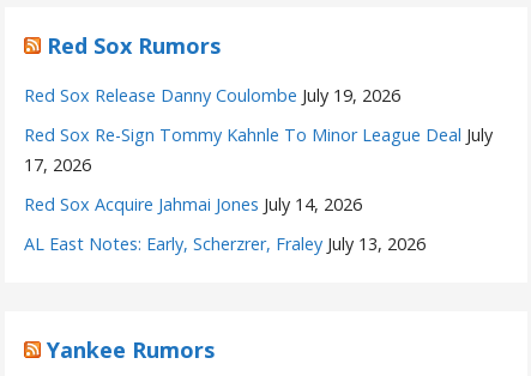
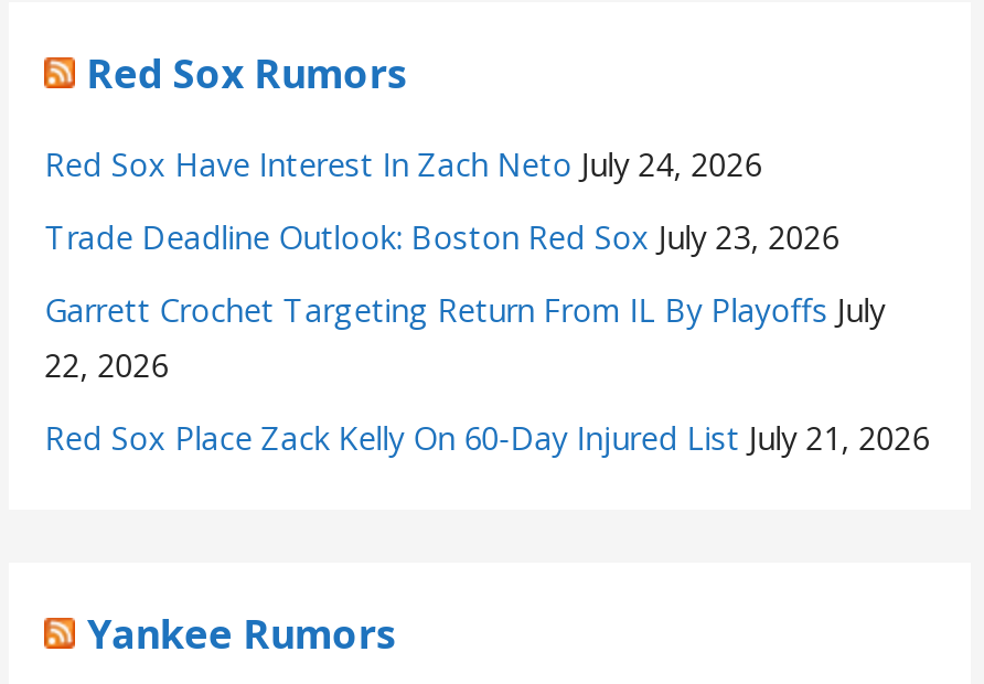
- Red Sox Release Danny Coulombe July 19, 2026
+ Red Sox Have Interest In Zach Neto July 24, 2026

- Red Sox Re-Sign Tommy Kahnle To Minor League Deal July
- 17, 2026
+ Trade Deadline Outlook: Boston Red Sox July 23, 2026

- Red Sox Acquire Jahmai Jones July 14, 2026
+ Garrett Crochet Targeting Return From IL By Playoffs July
+ 22, 2026

- AL East Notes: Early, Scherzrer, Fraley July 13, 2026
+ Red Sox Place Zack Kelly On 60-Day Injured List July 21, 2026
